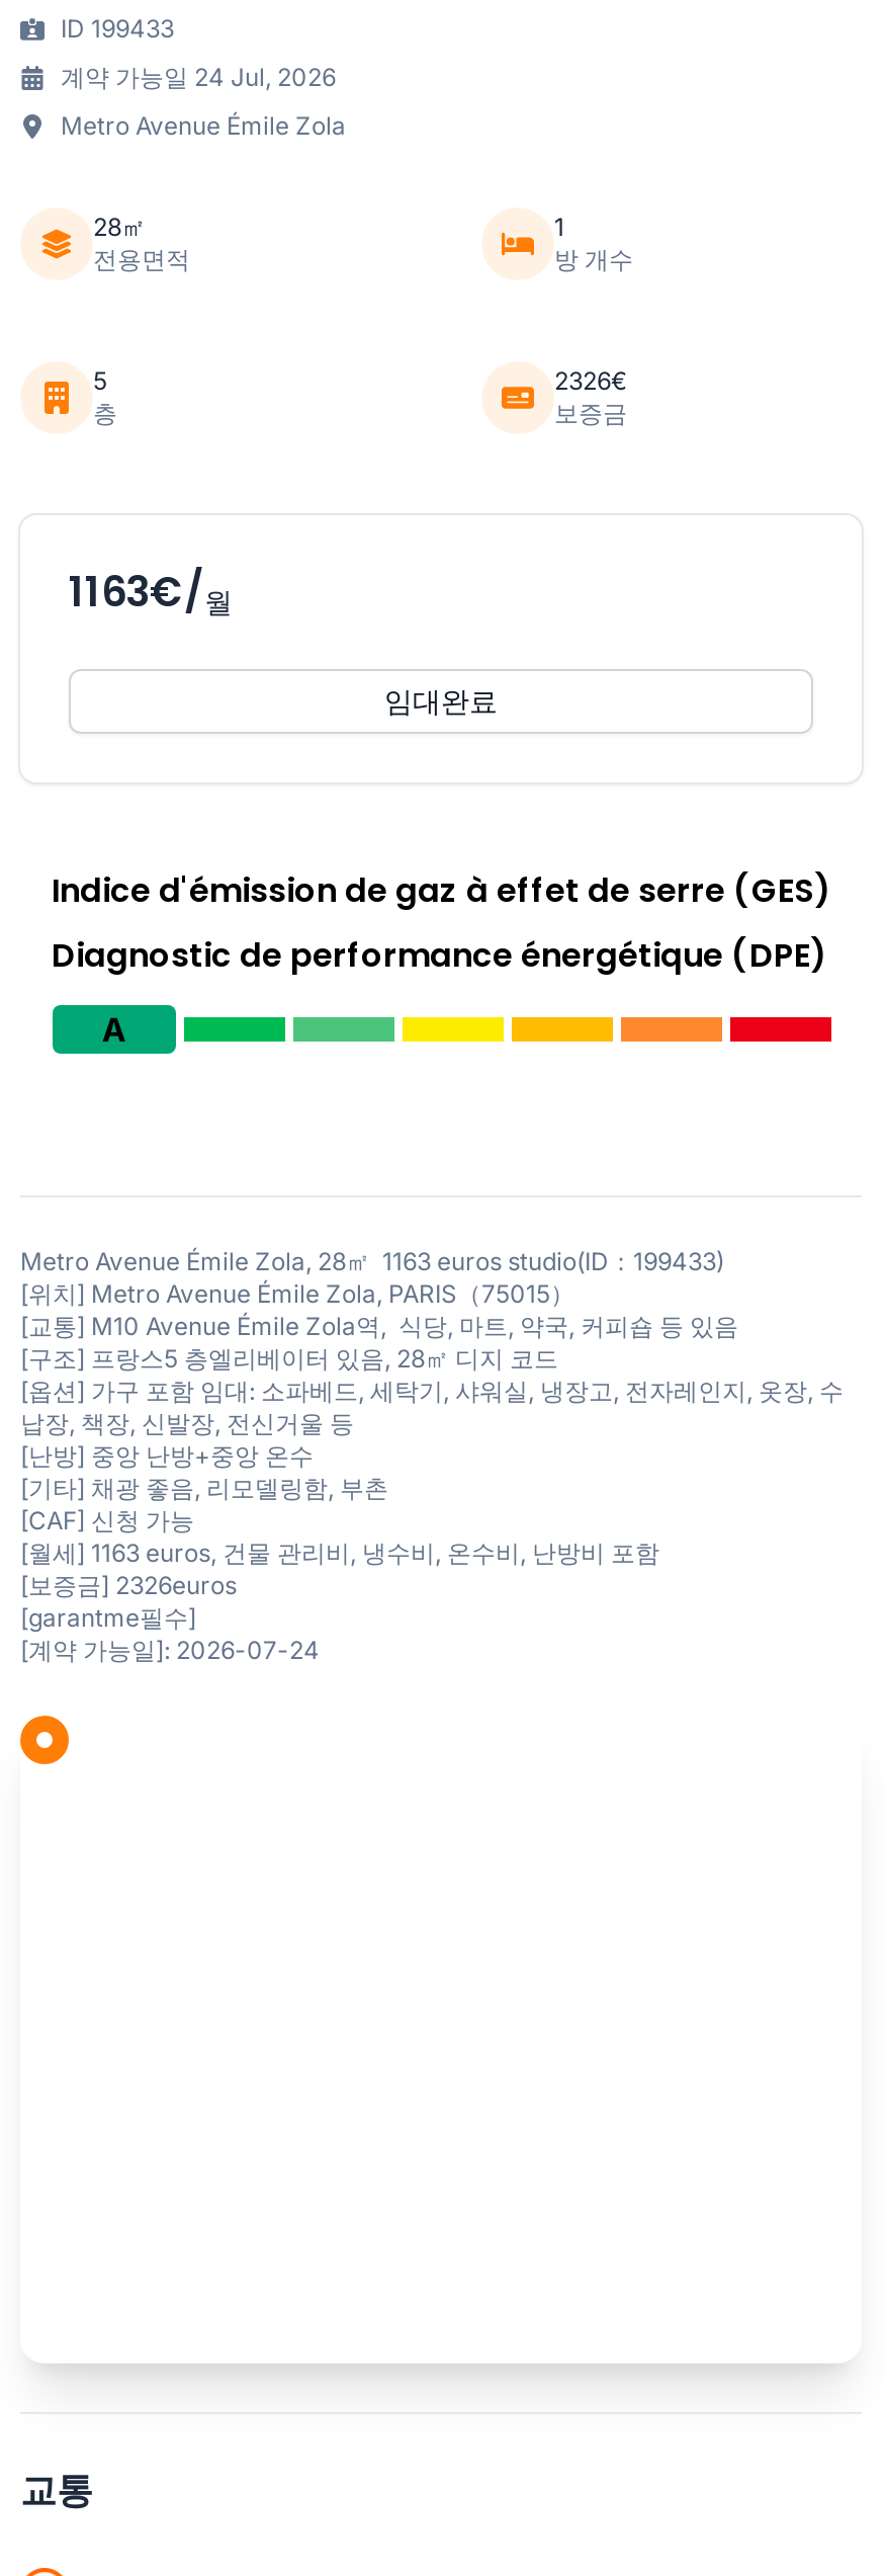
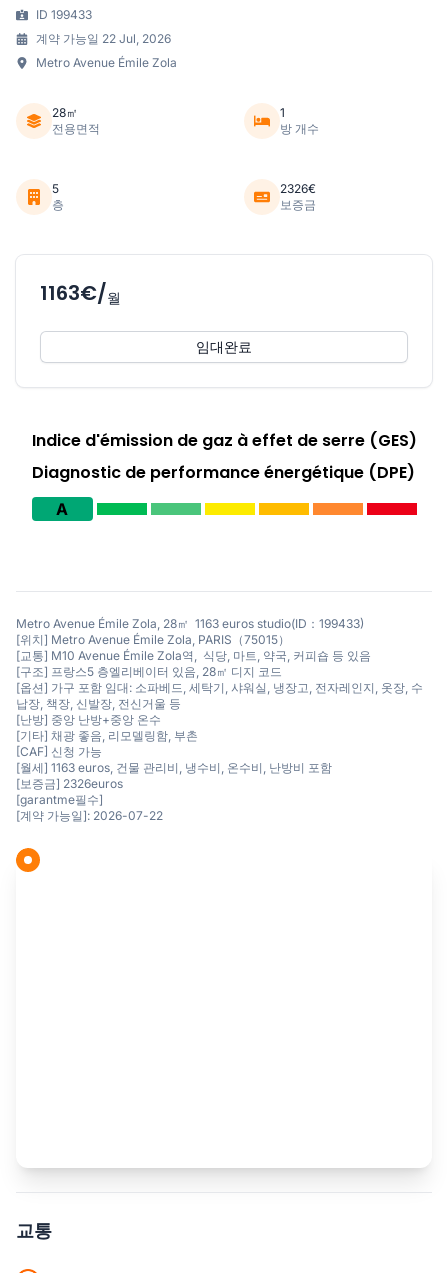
- 계약 가능일 24 Jul, 2026
+ 계약 가능일 22 Jul, 2026

- [계약 가능일]: 2026-07-24
+ [계약 가능일]: 2026-07-22
